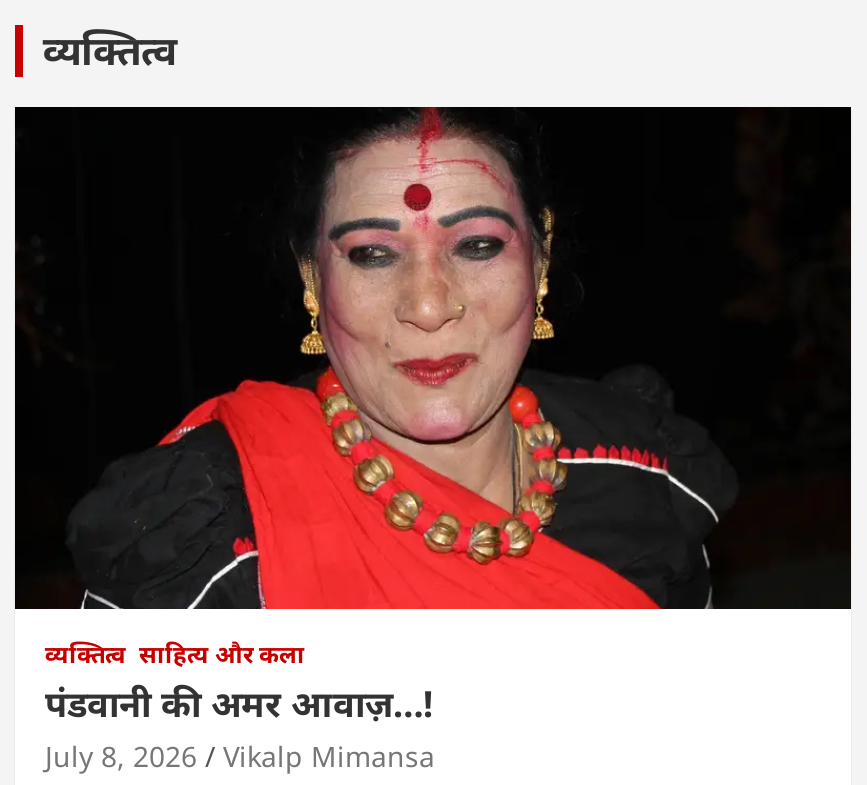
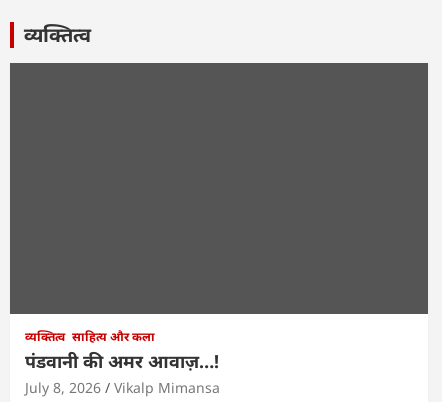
- [image]
